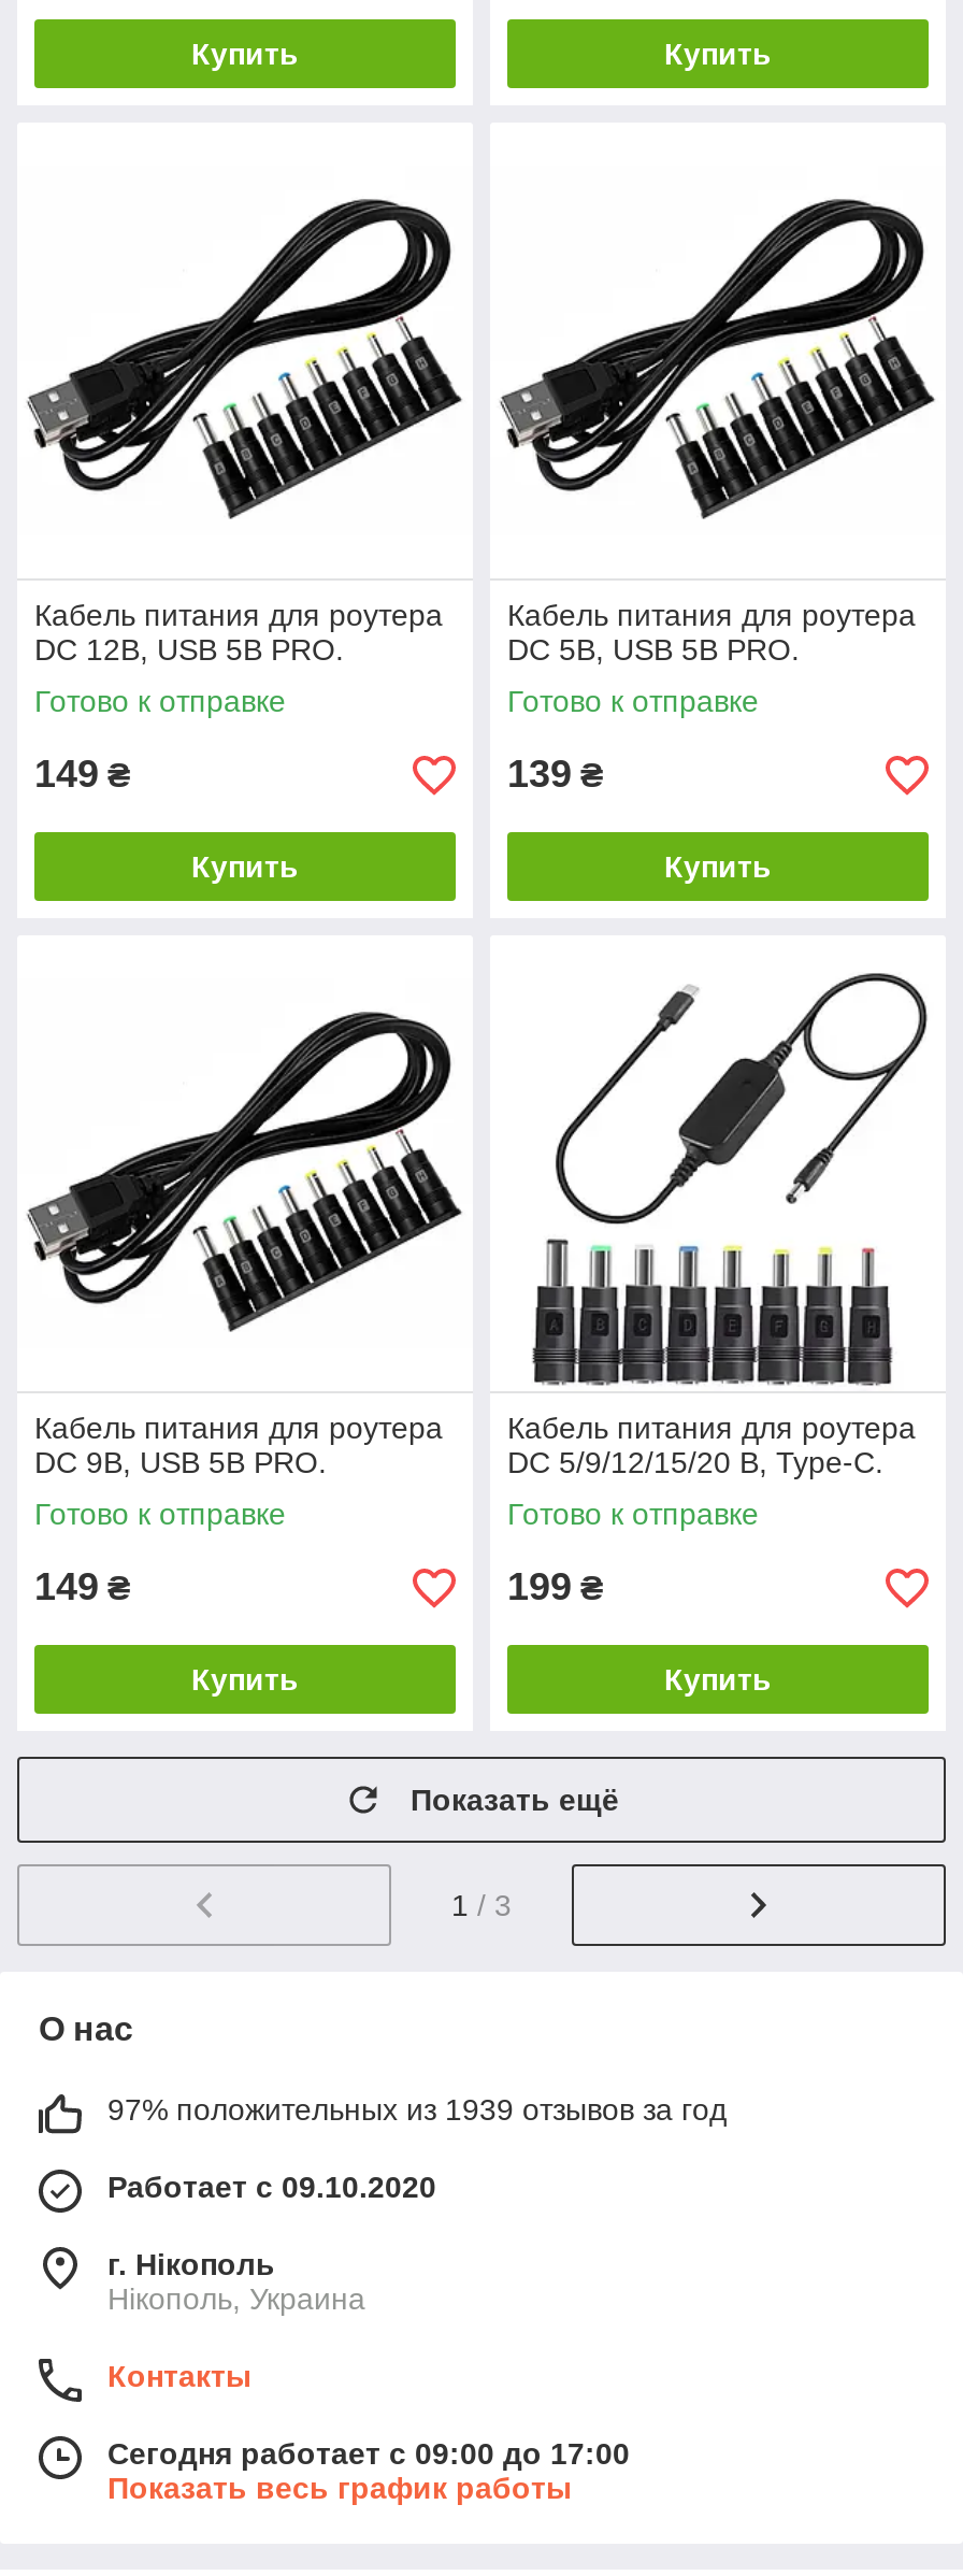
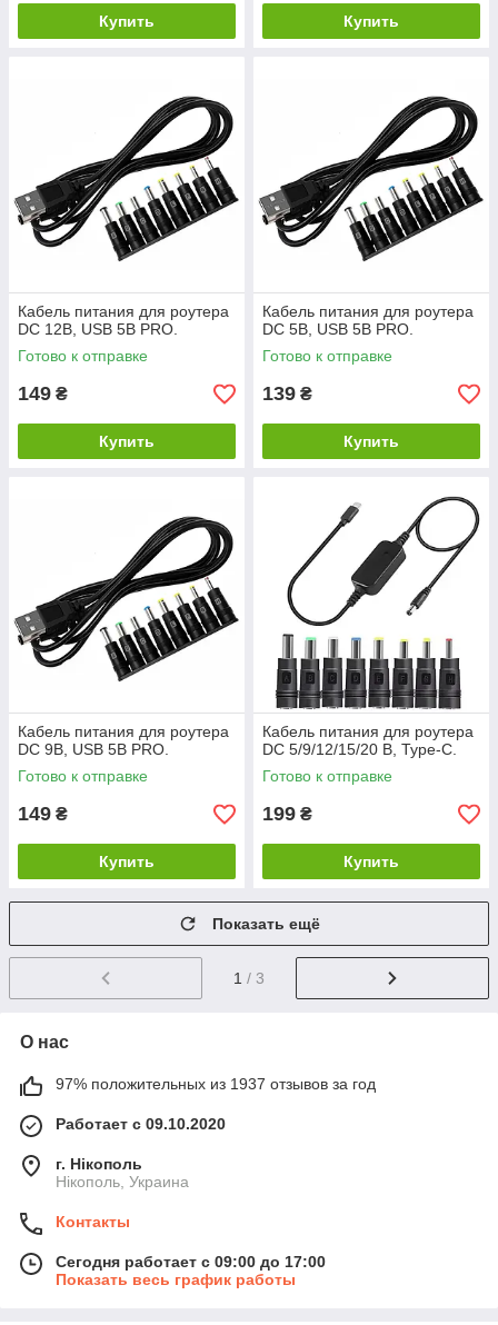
- 97% положительных из 1939 отзывов за год
+ 97% положительных из 1937 отзывов за год
